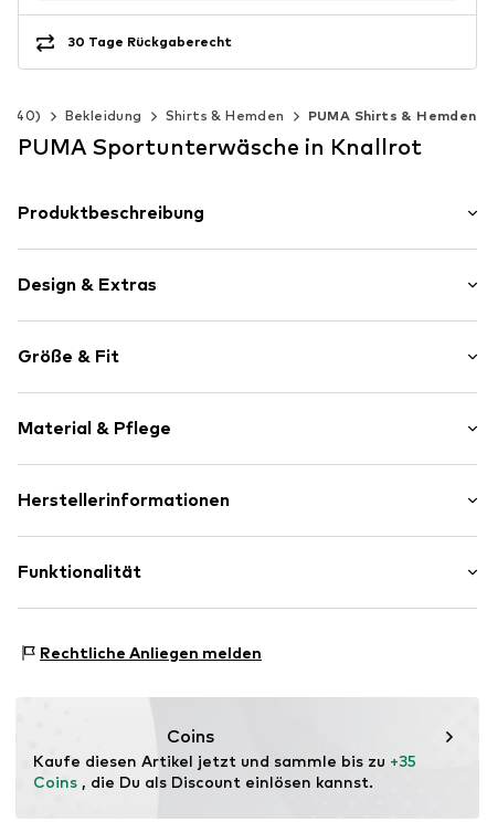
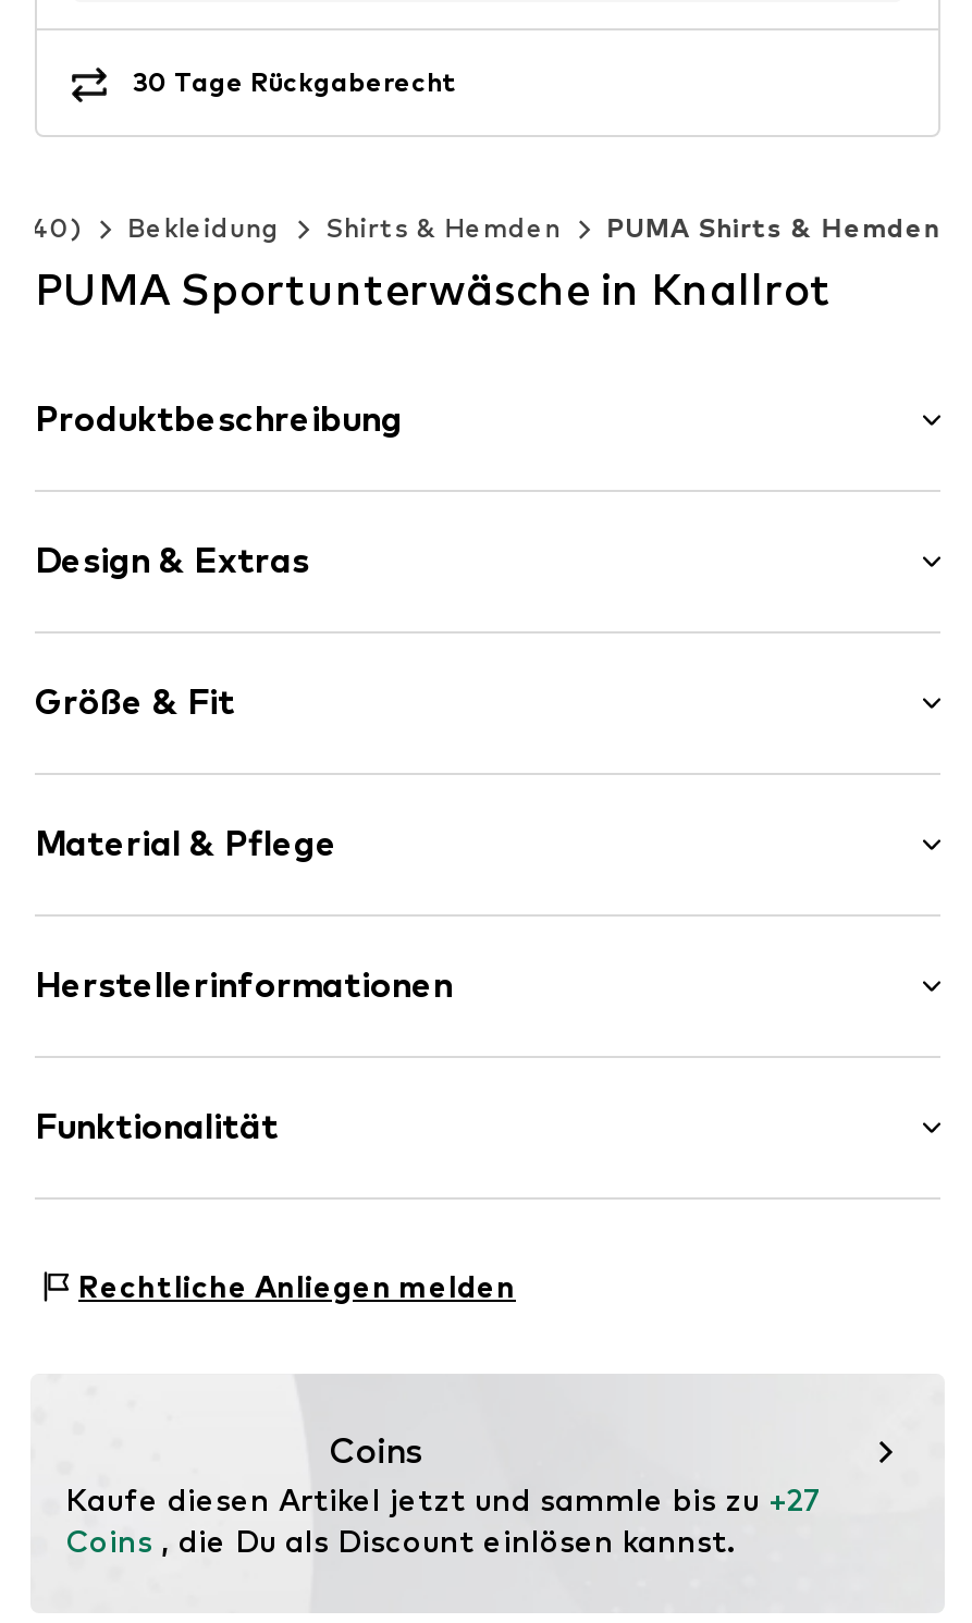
- Kaufe diesen Artikel jetzt und sammle bis zu +35
+ Kaufe diesen Artikel jetzt und sammle bis zu +27
